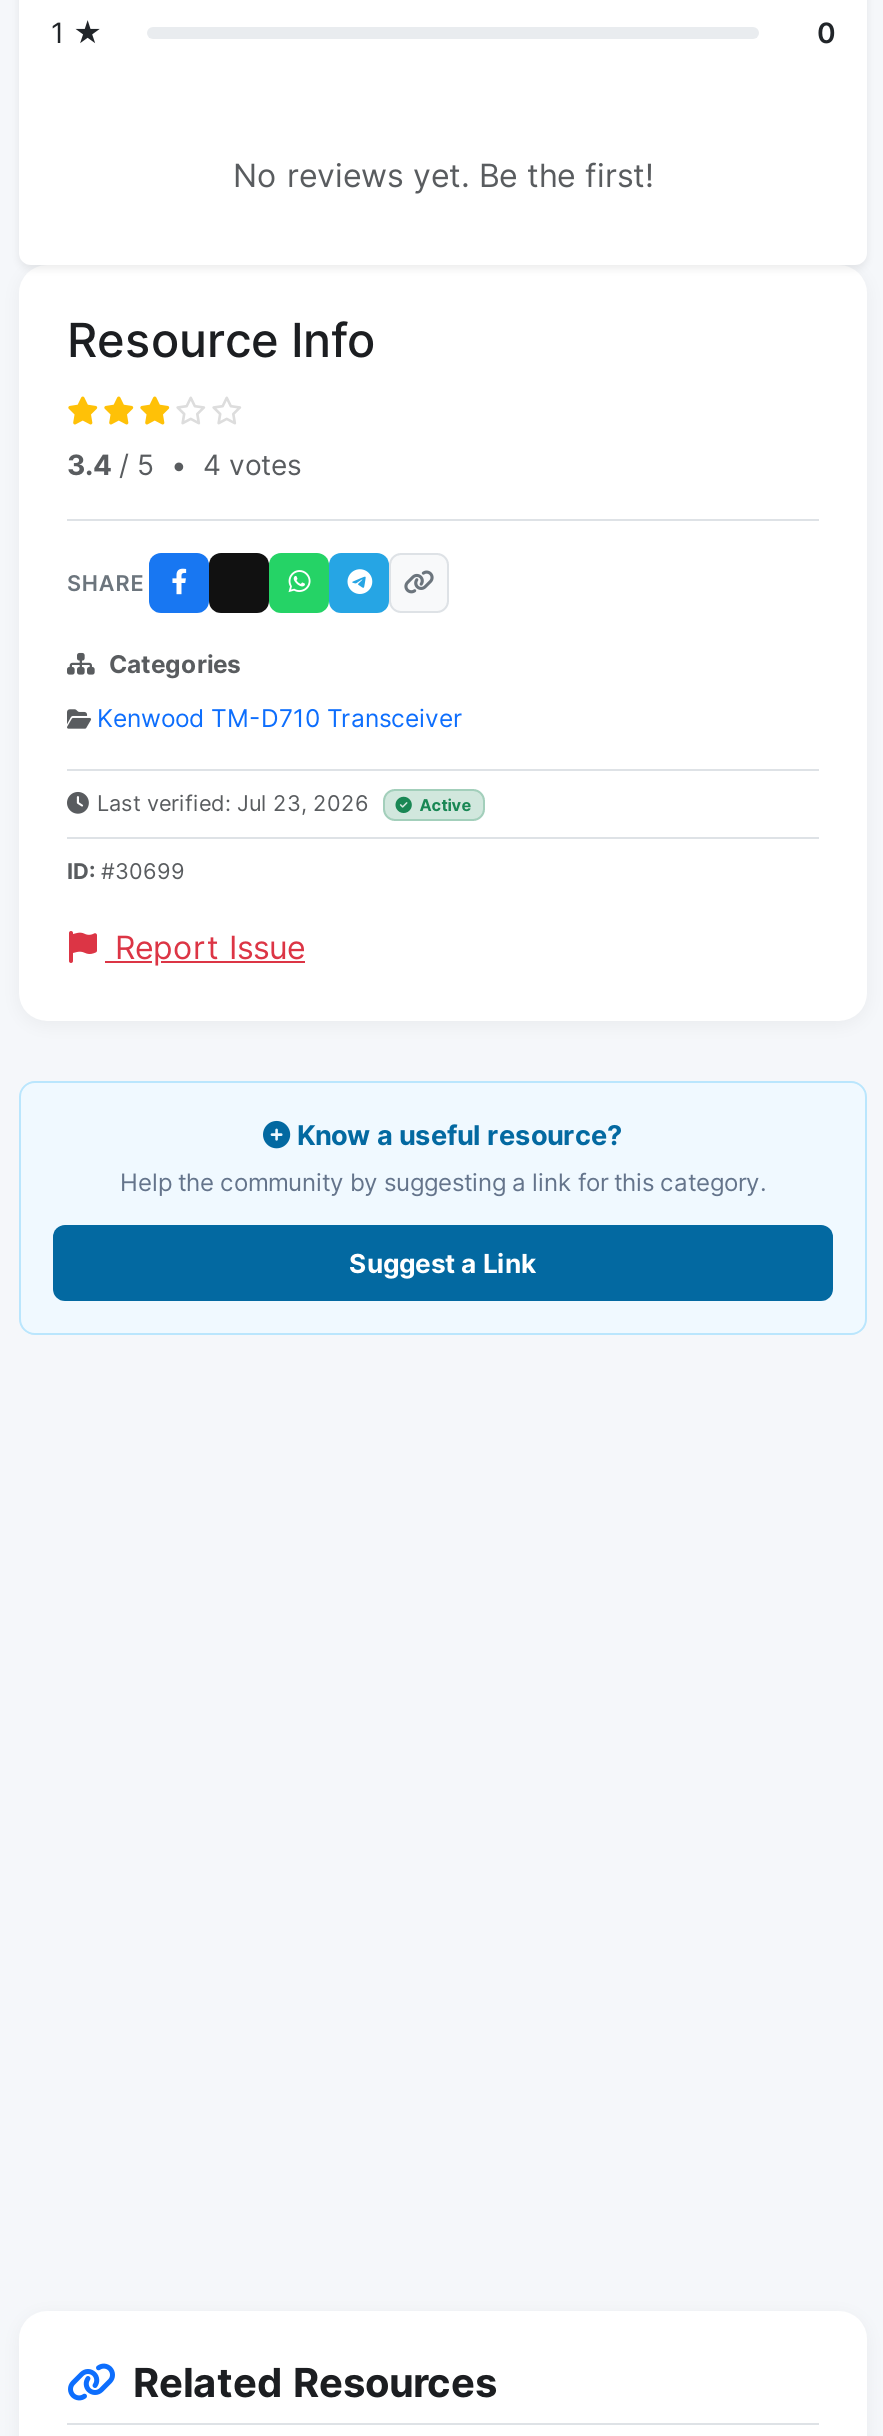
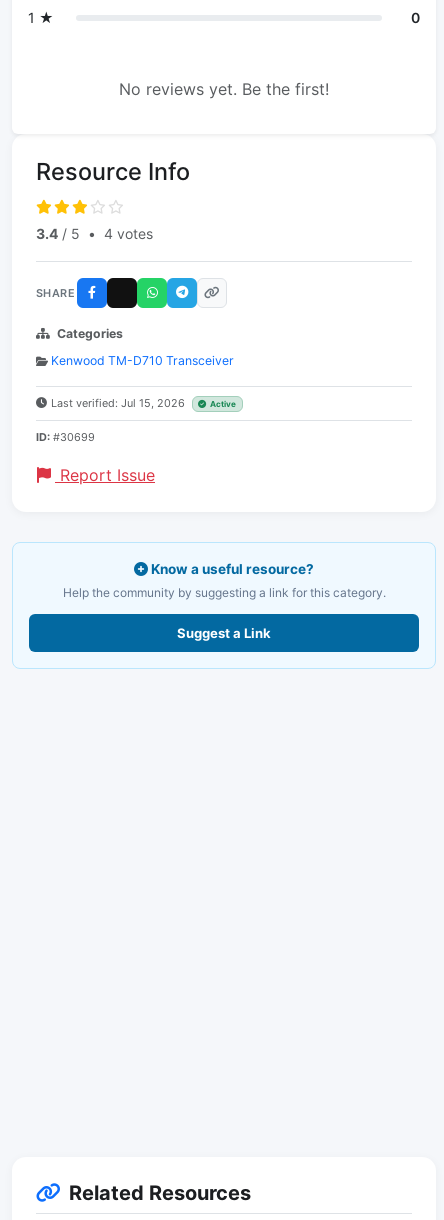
- Last verified: Jul 23, 2026
+ Last verified: Jul 15, 2026
